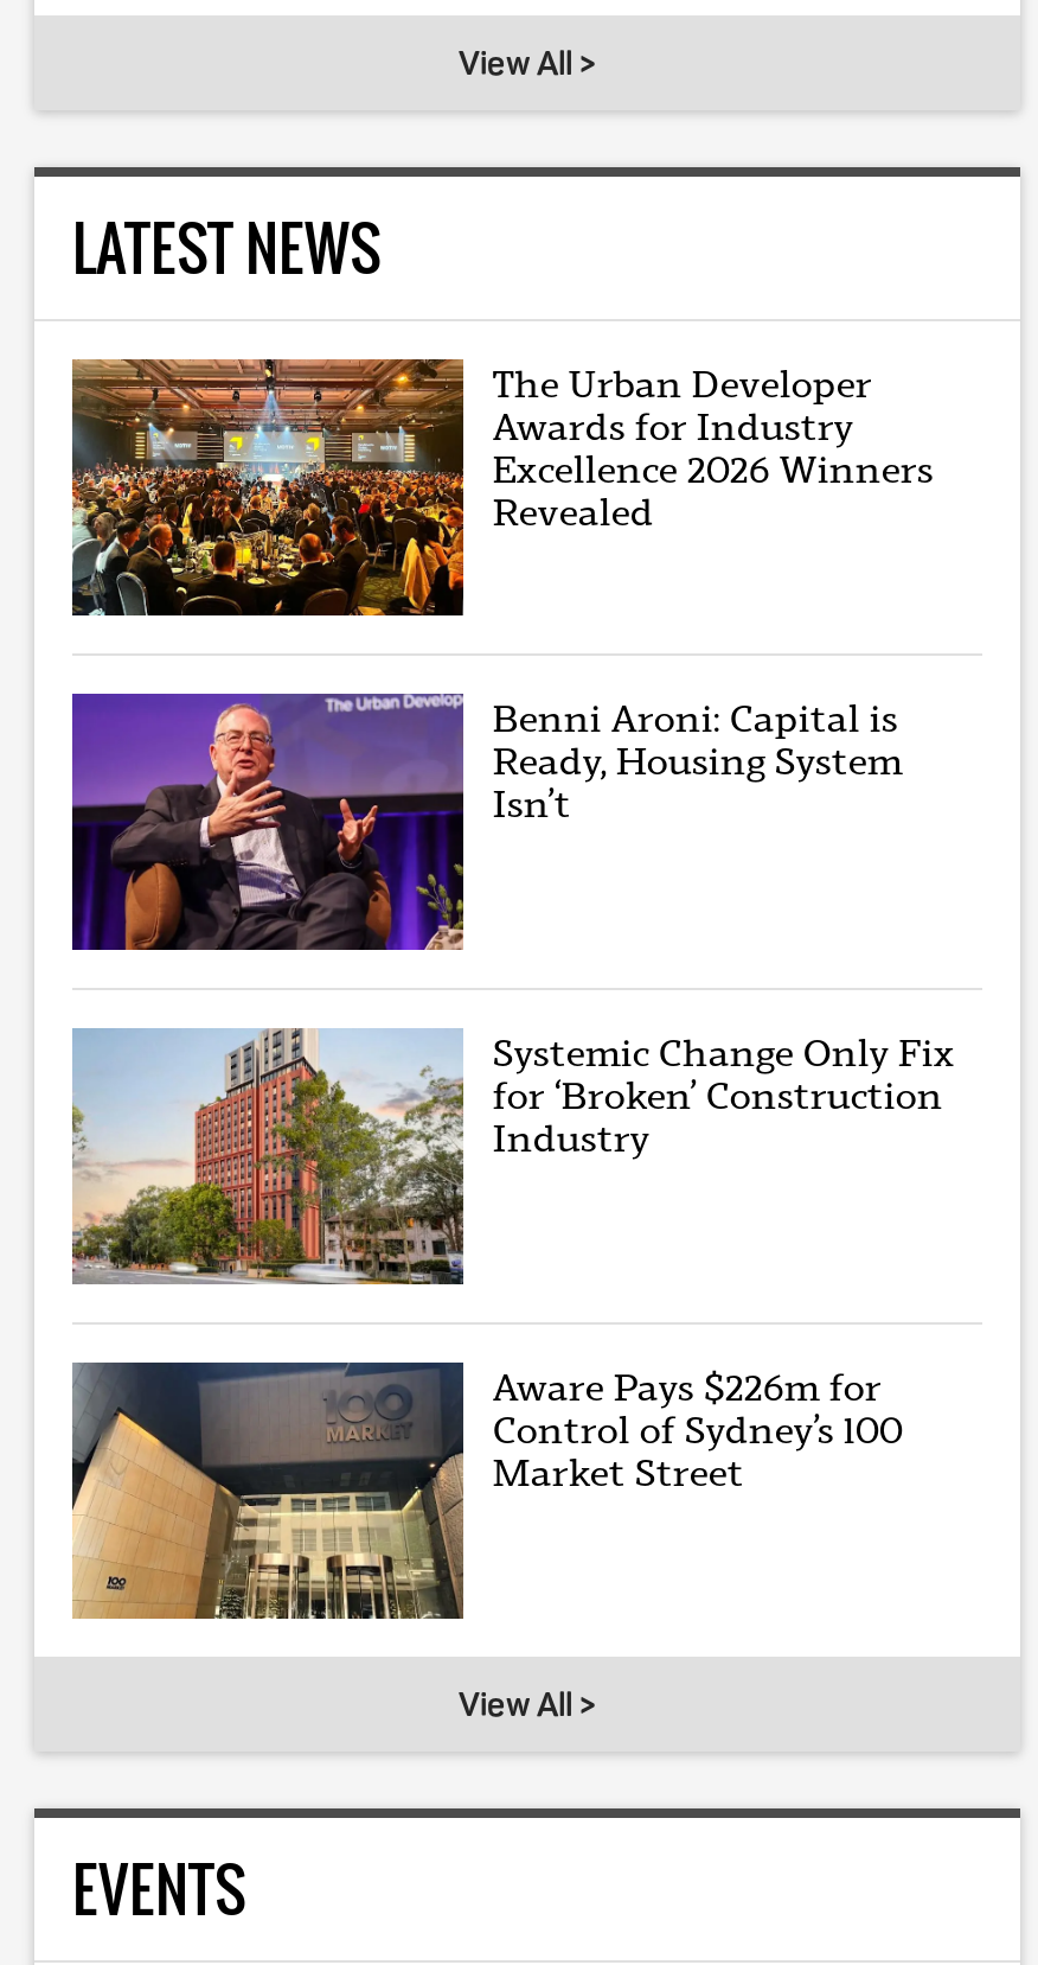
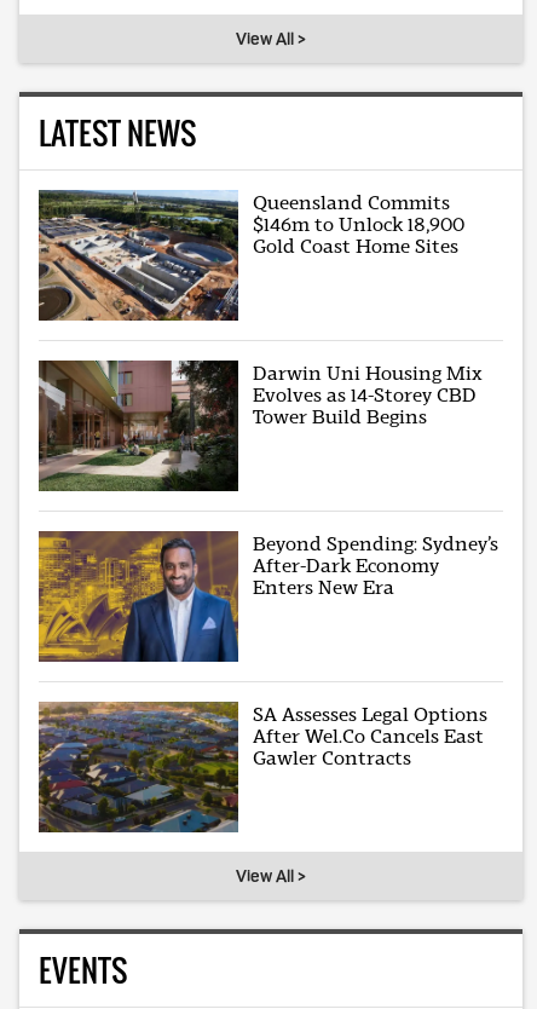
- [image]
- The Urban Developer
- Awards for Industry
- Excellence 2026 Winners
- Revealed
+ [image]
+ Queensland Commits
+ $146m to Unlock 18,900
+ Gold Coast Home Sites

- [image]
- Benni Aroni: Capital is
- Ready, Housing System
- Isn’t
+ [image]
+ Darwin Uni Housing Mix
+ Evolves as 14-Storey CBD
+ Tower Build Begins

- [image]
- Systemic Change Only Fix
- for ‘Broken’ Construction
- Industry
+ [image]
+ Beyond Spending: Sydney’s
+ After-Dark Economy
+ Enters New Era

- [image]
- Aware Pays $226m for
- Control of Sydney’s 100
- Market Street
+ [image]
+ SA Assesses Legal Options
+ After Wel.Co Cancels East
+ Gawler Contracts
